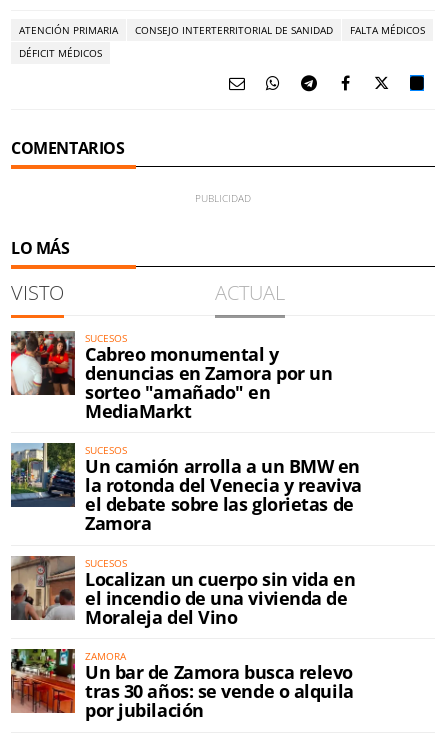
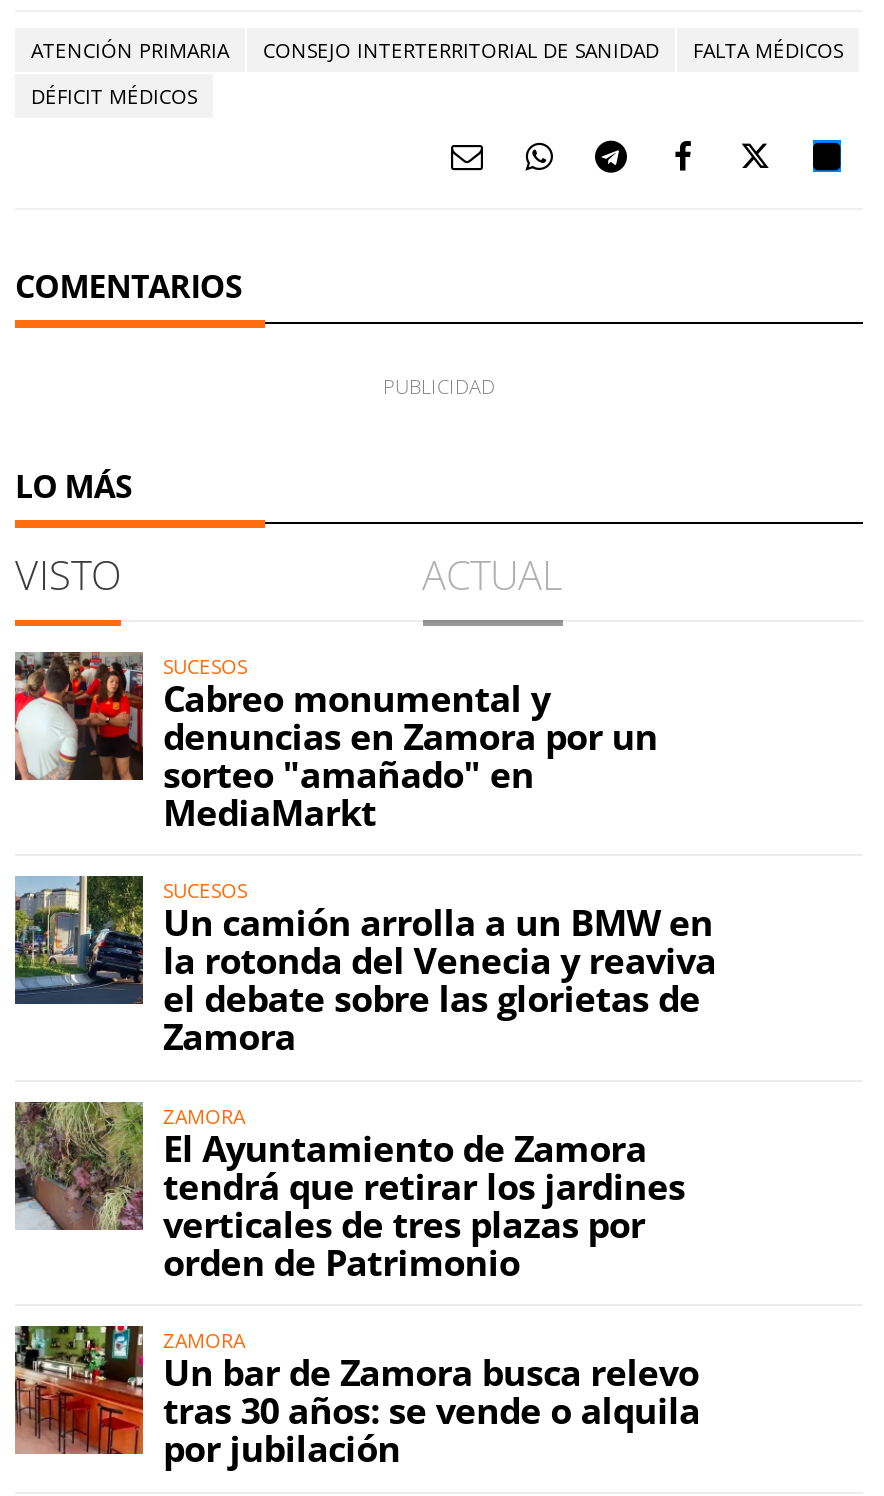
- [image]
- SUCESOS
- Localizan un cuerpo sin vida en
- el incendio de una vivienda de
- Moraleja del Vino
+ [image]
+ ZAMORA
+ El Ayuntamiento de Zamora
+ tendrá que retirar los jardines
+ verticales de tres plazas por
+ orden de Patrimonio
